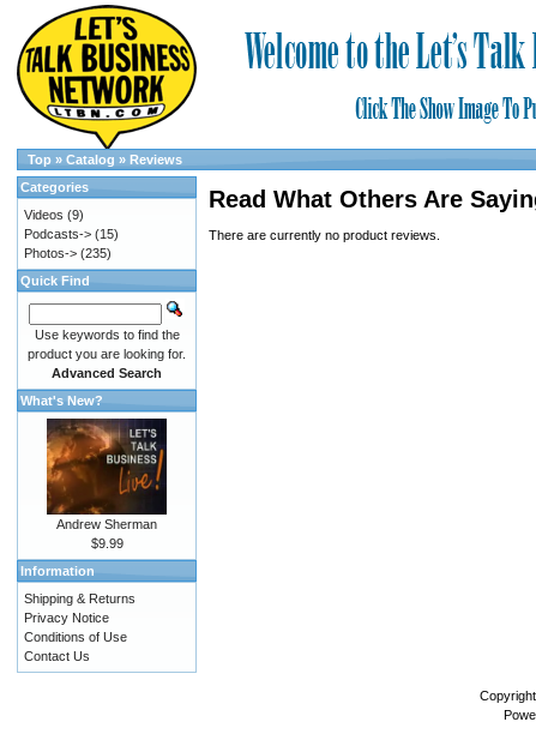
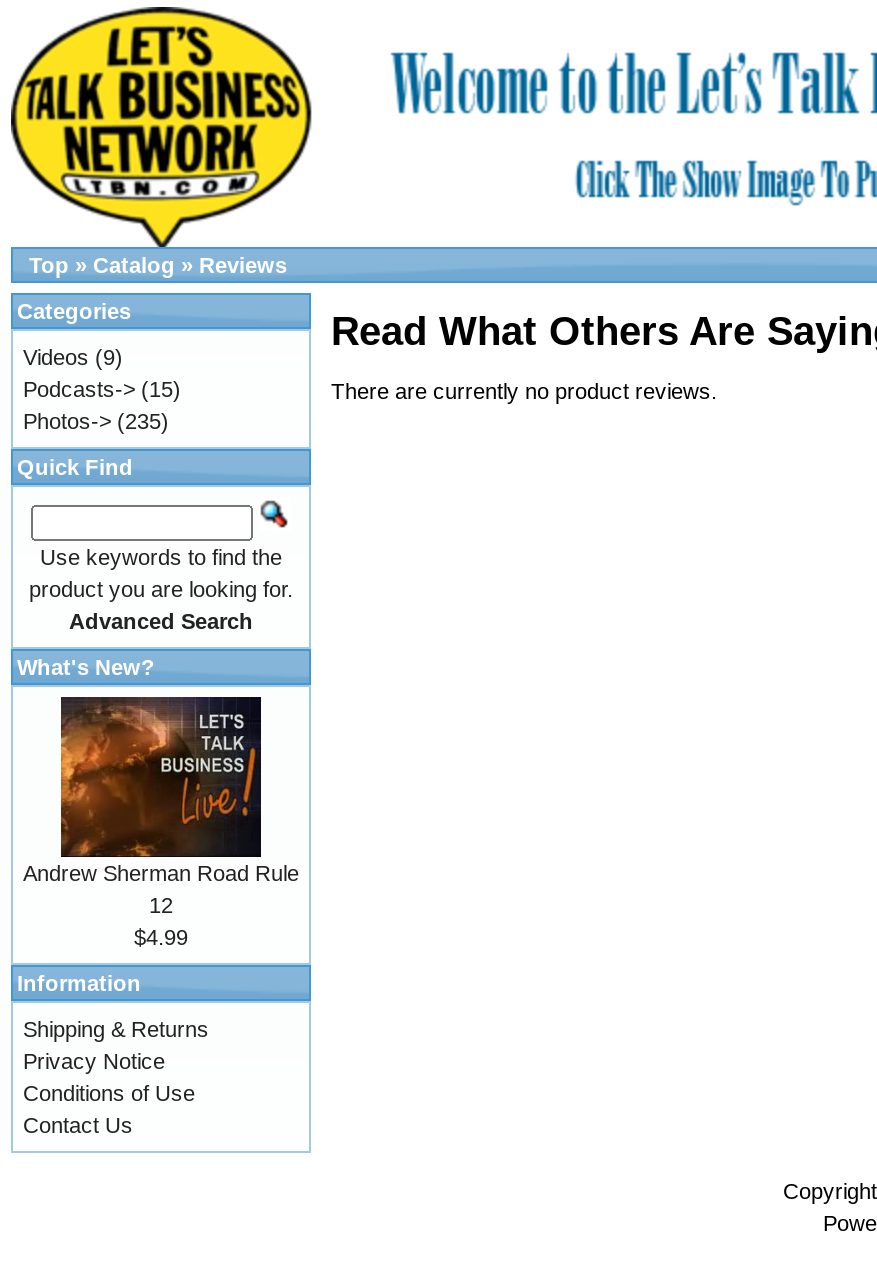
- Andrew Sherman
- $9.99
+ Andrew Sherman Road Rule
+ 12
+ $4.99
